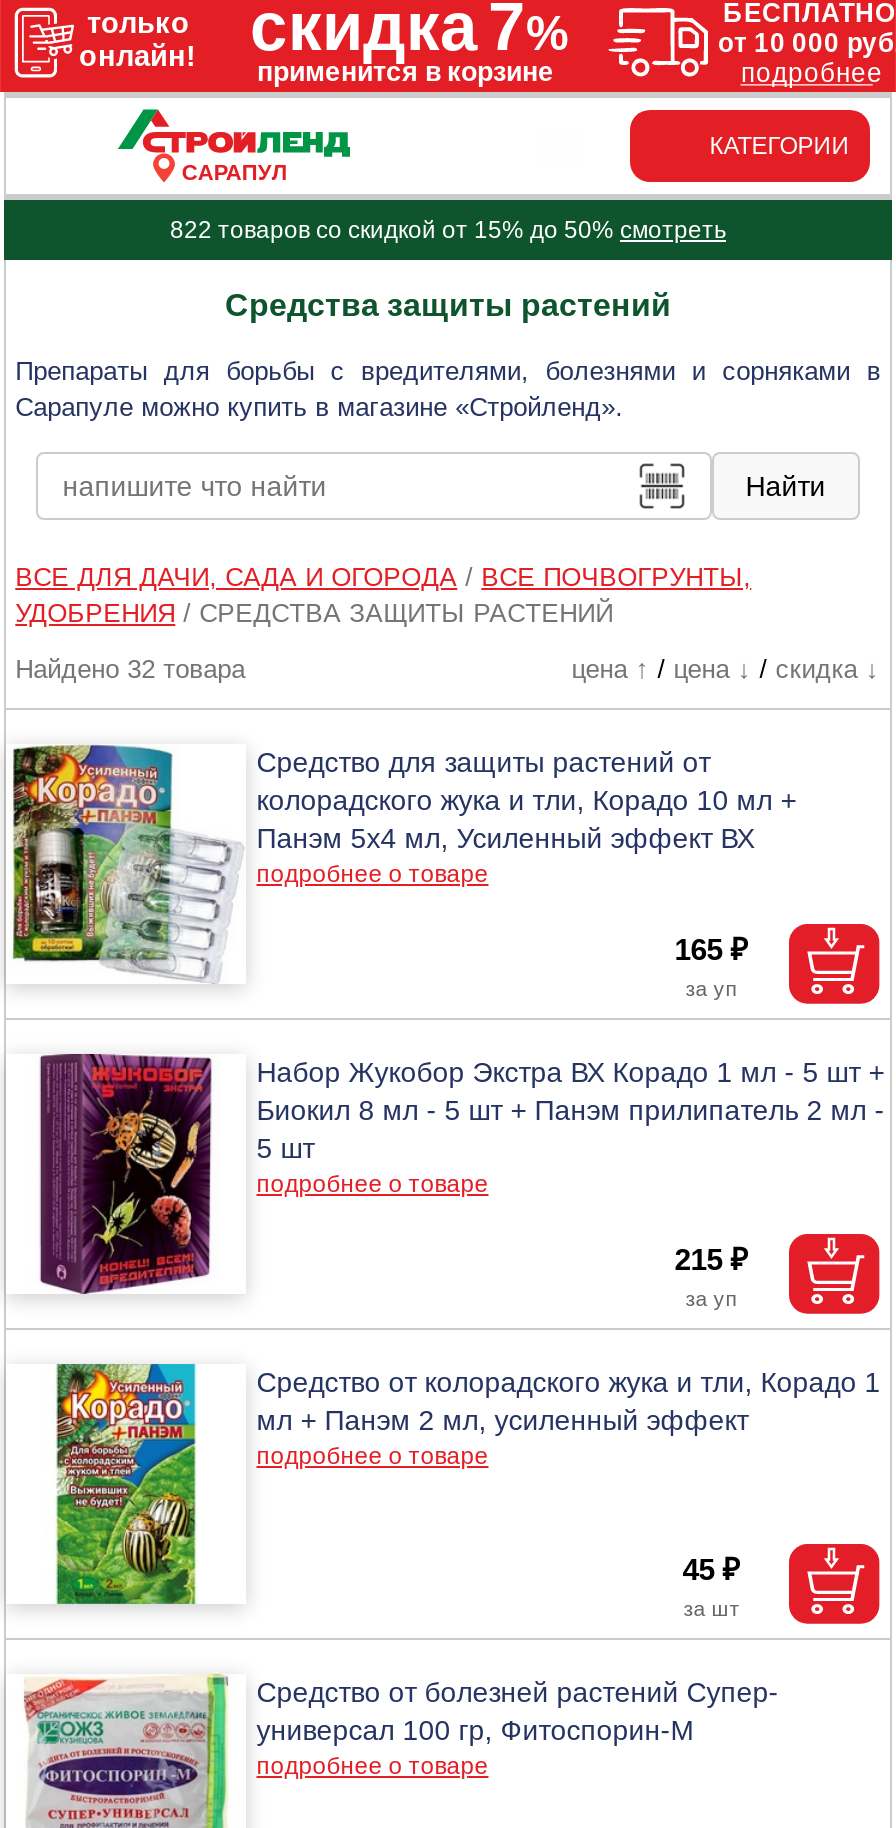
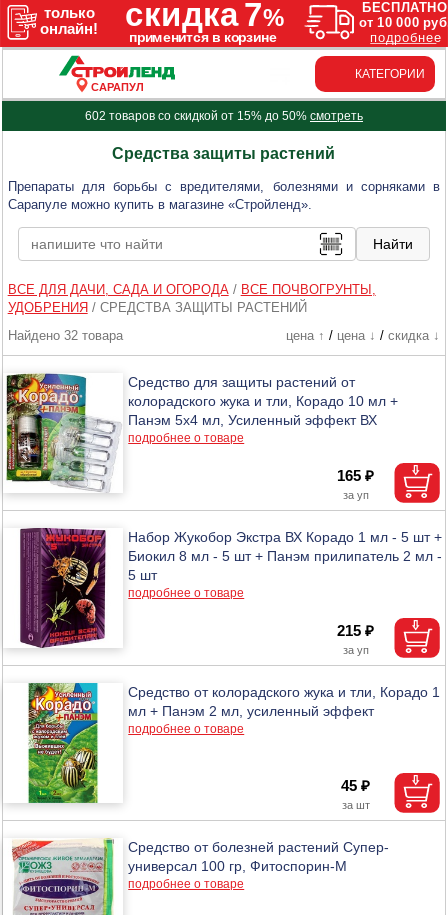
- 822 товаров со скидкой от 15% до 50% смотреть
+ 602 товаров со скидкой от 15% до 50% смотреть
